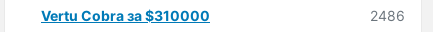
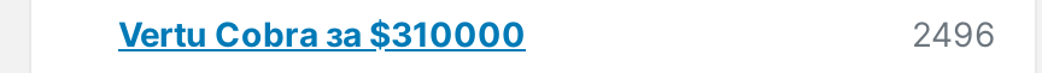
- 2486
+ 2496
